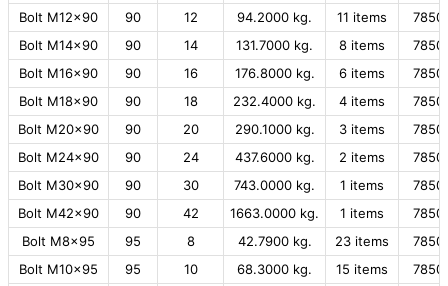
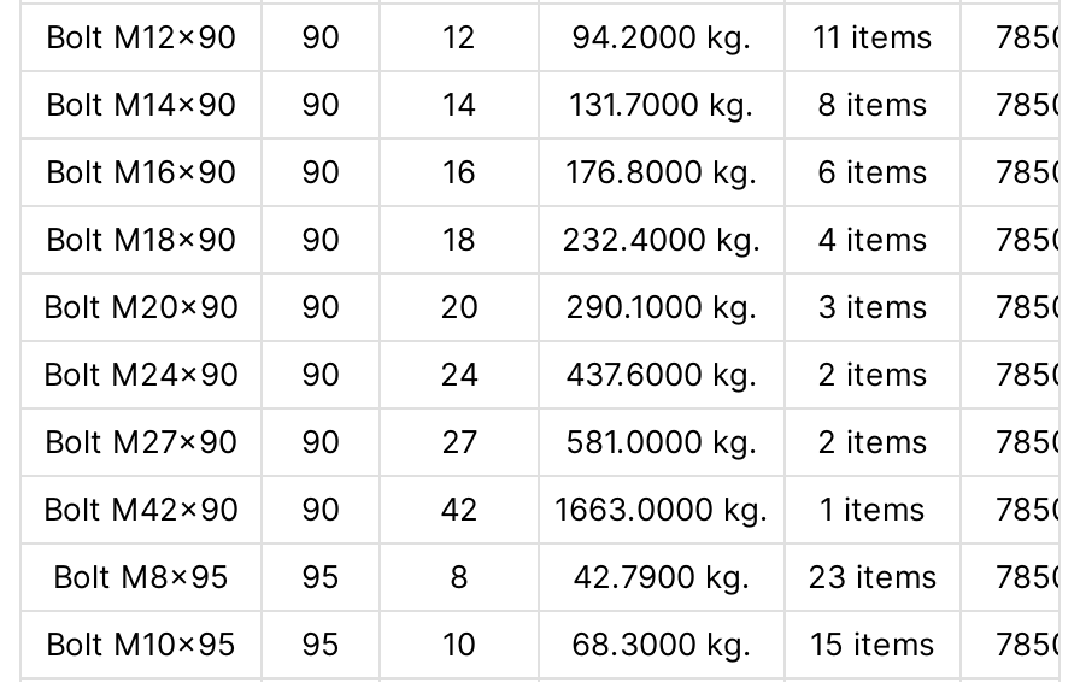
- Bolt M30x90 90
+ Bolt M27x90 90

- 30
+ 27

- 743.0000 kg.
+ 581.0000 kg.

- 1 items
+ 2 items
